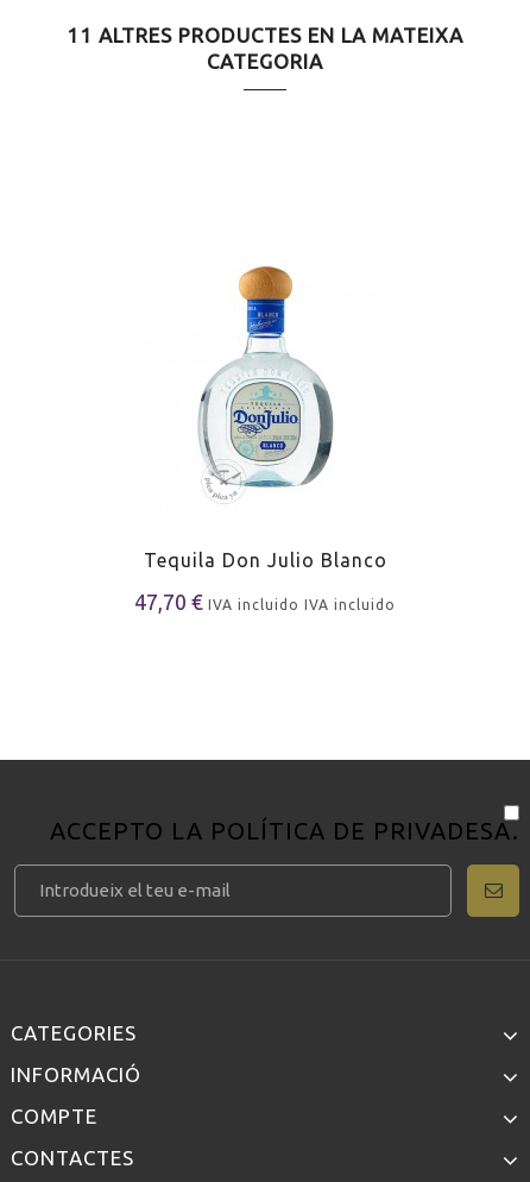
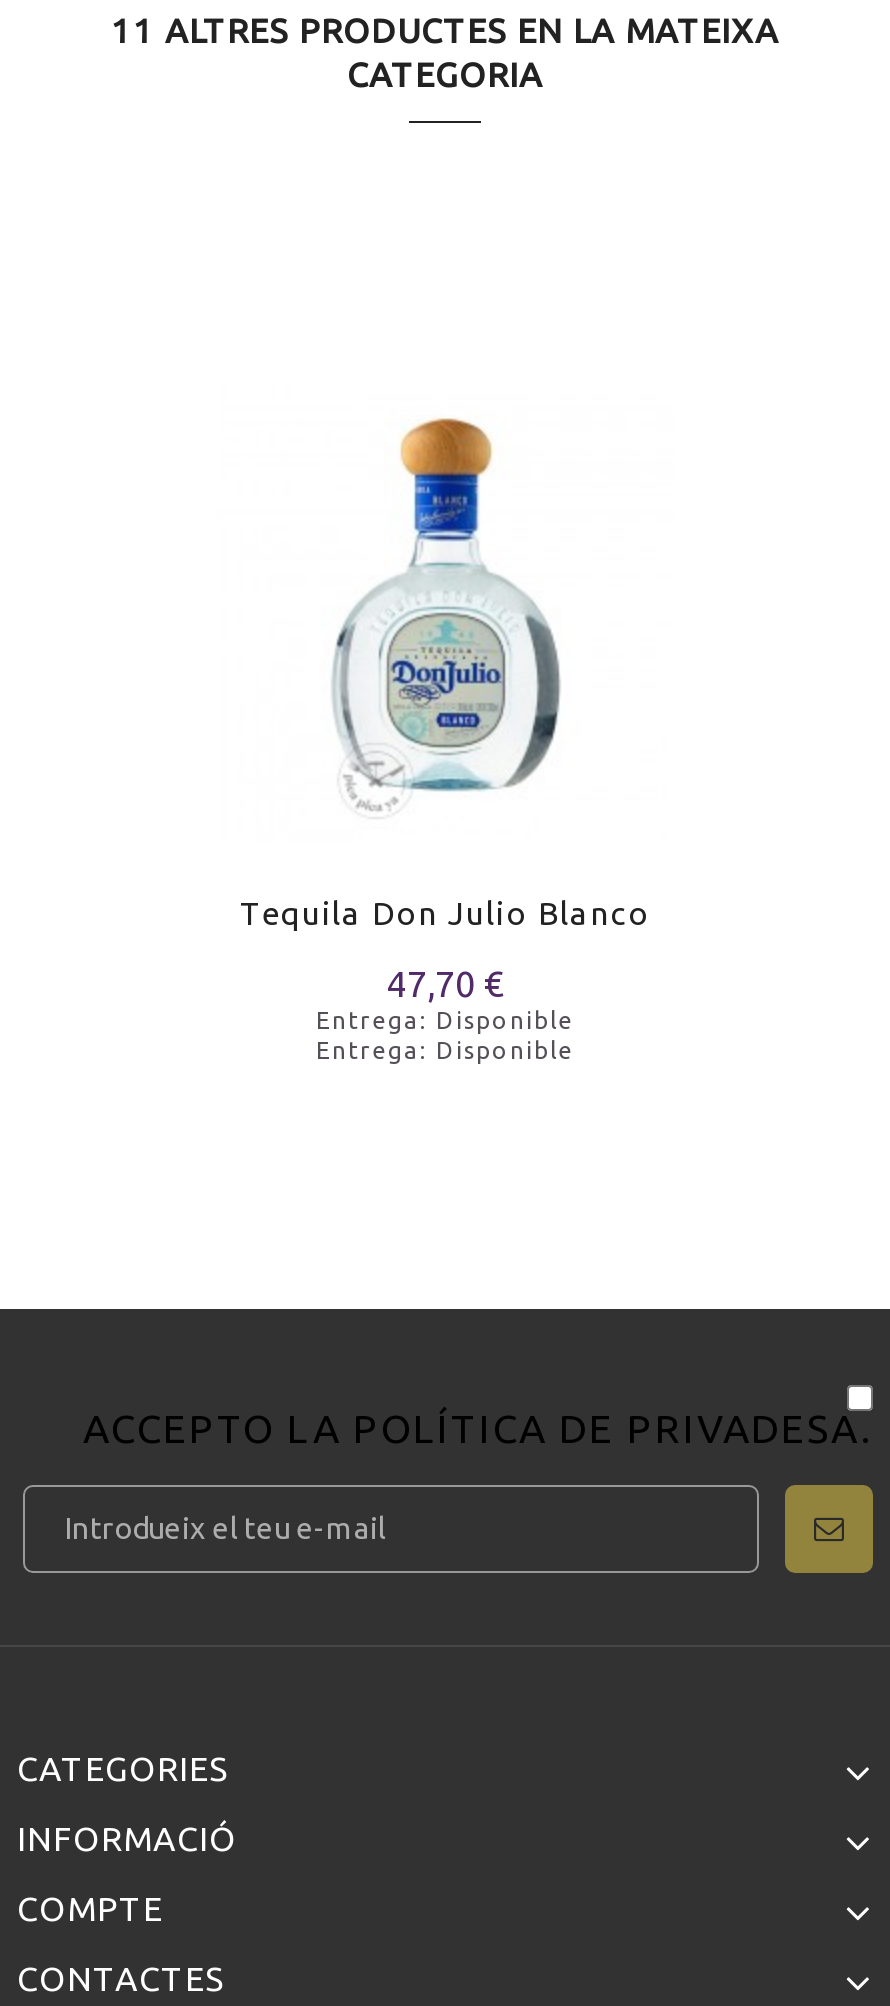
- 47,70 € IVA incluido IVA incluido
+ 47,70 €
+ Entrega: Disponible
+ Entrega: Disponible
